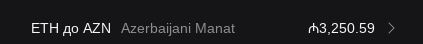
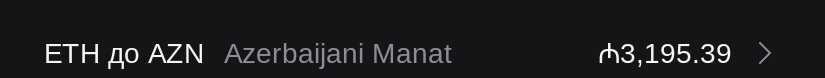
- ₼3,250.59
+ ₼3,195.39
